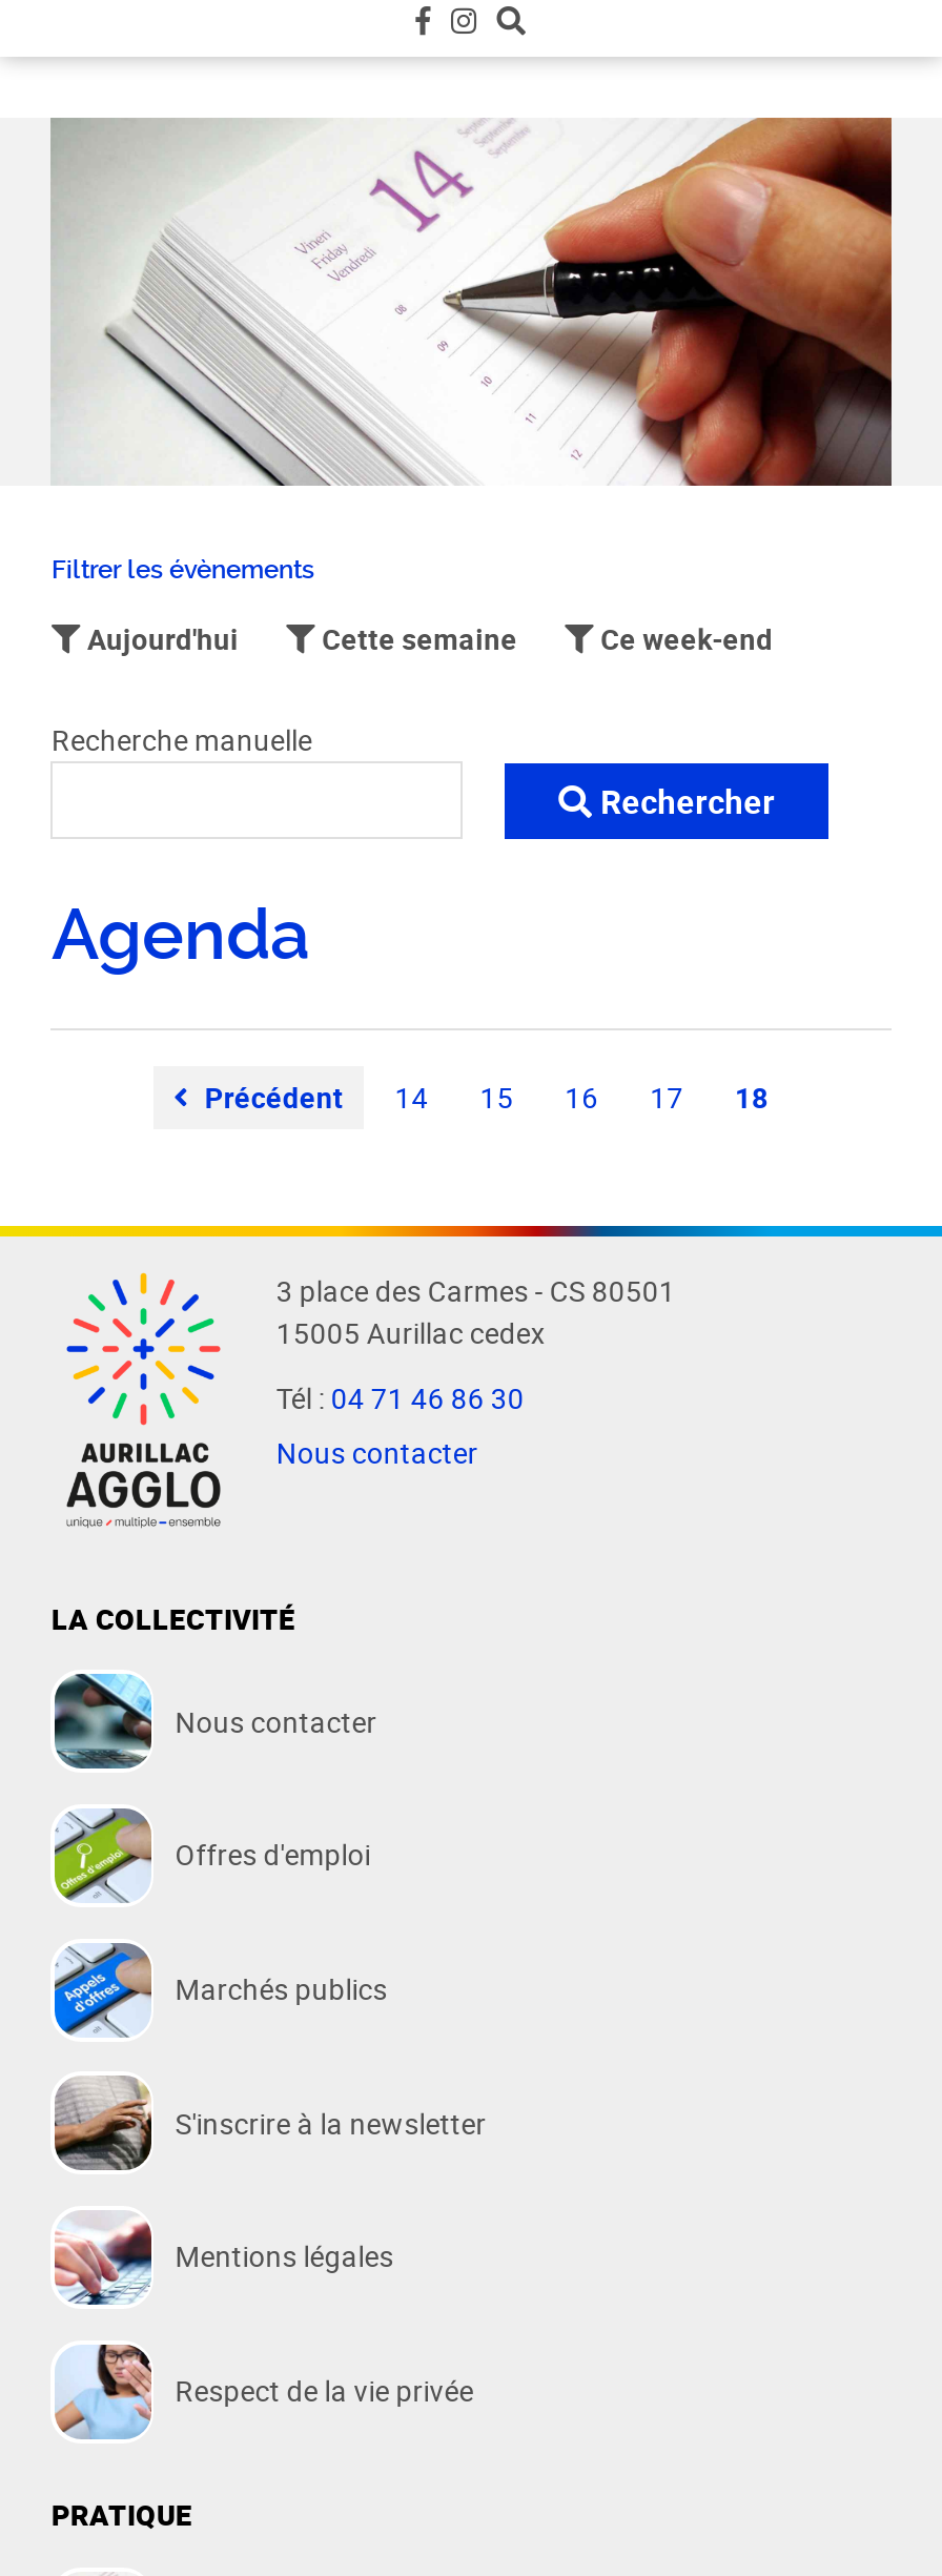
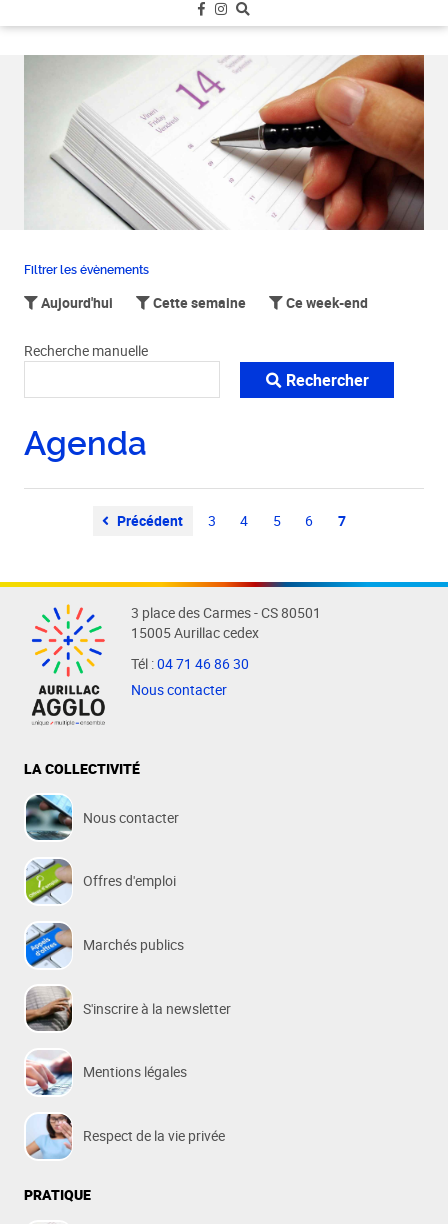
- 14
+ 3

- 15
+ 4

- 16
+ 5

- 17
+ 6

- 18
+ 7
